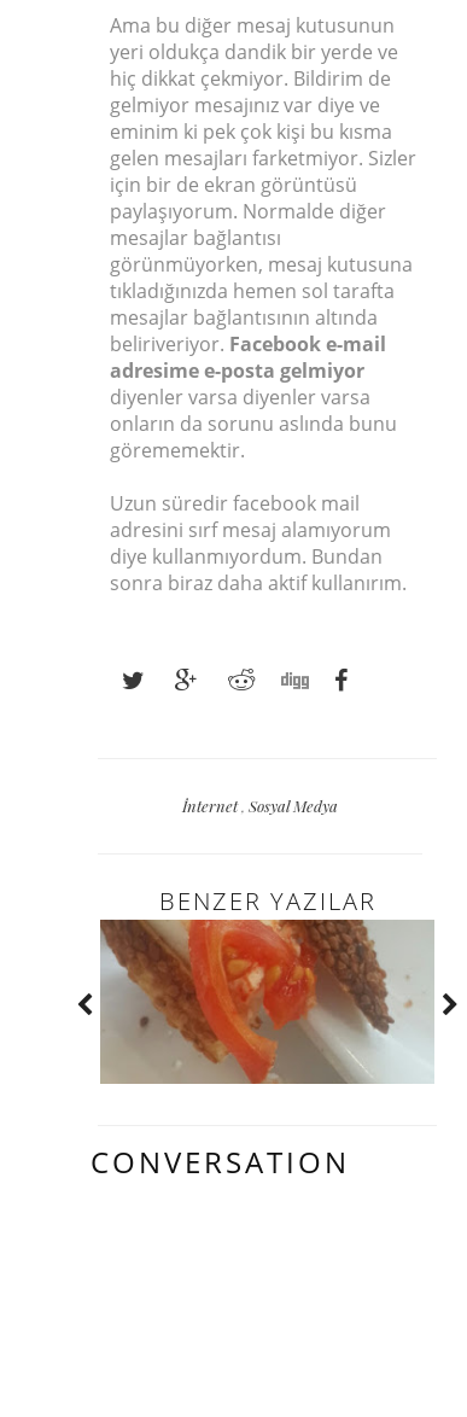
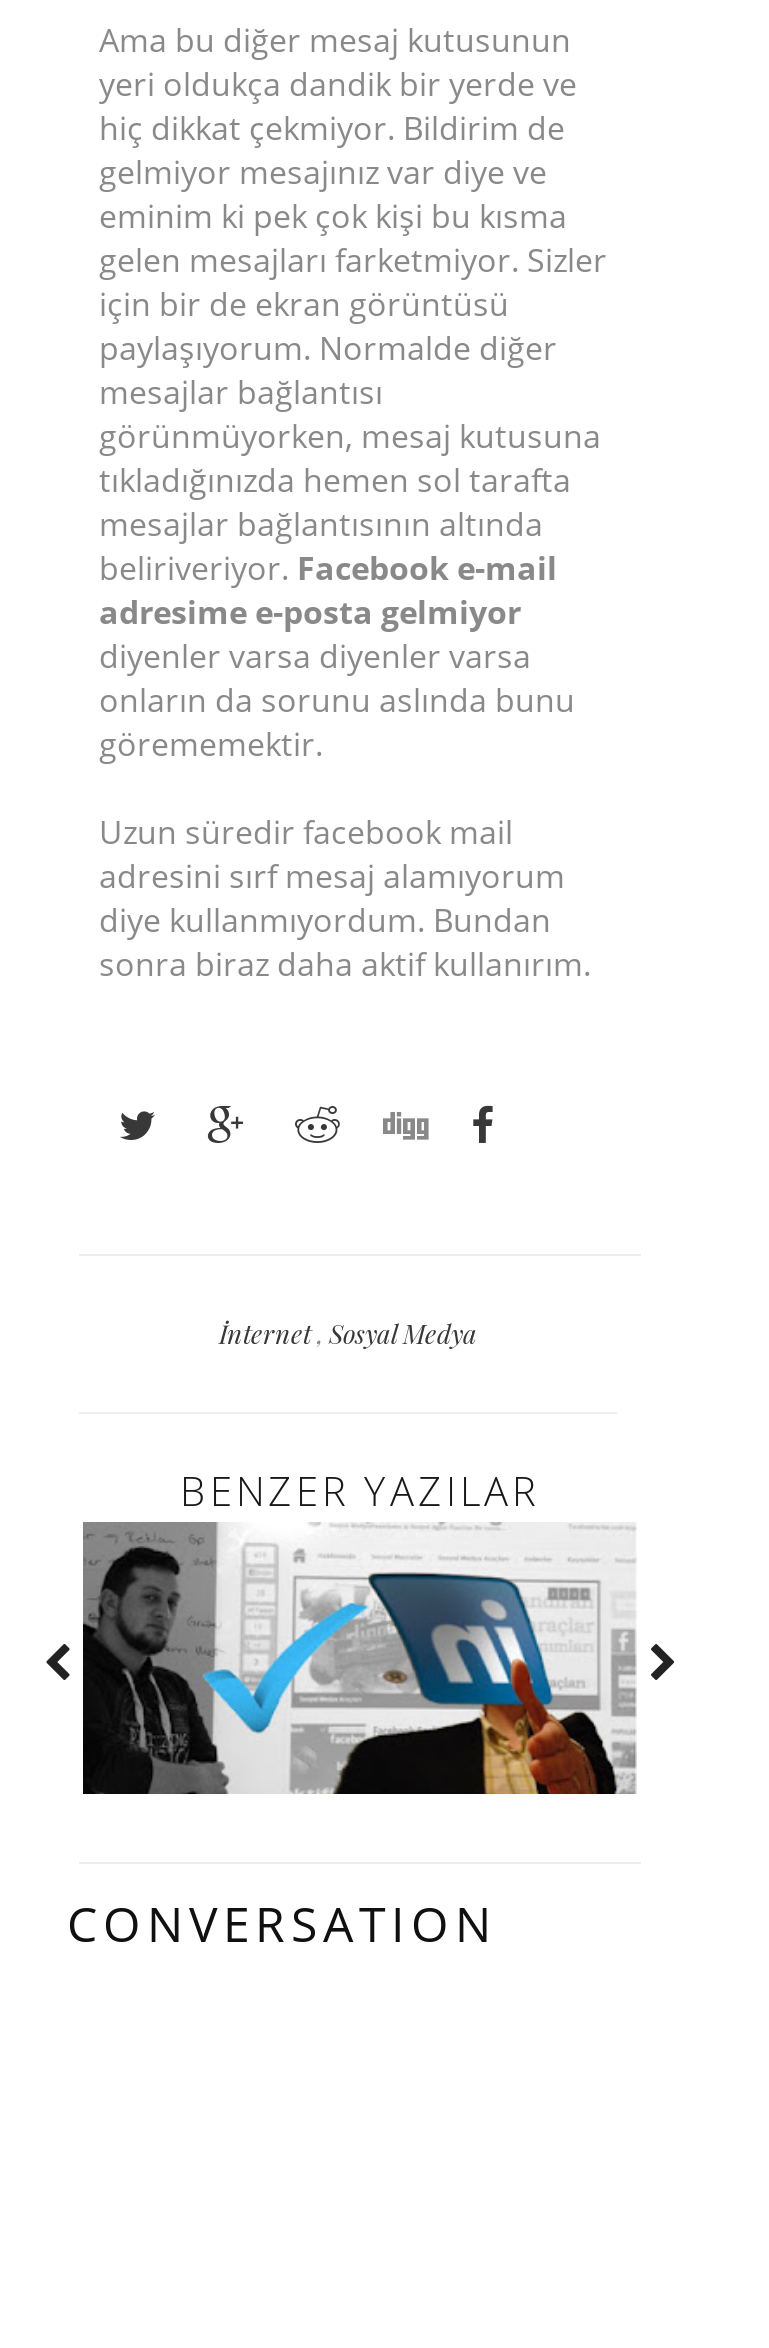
- [image]
+ [image]
